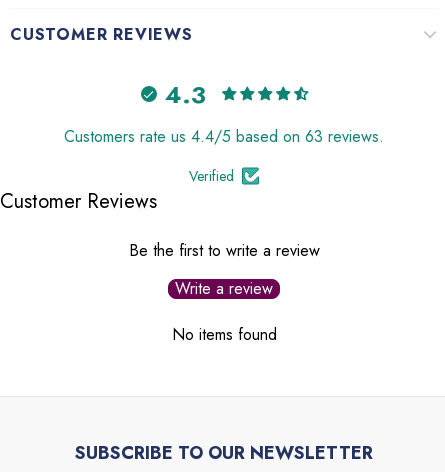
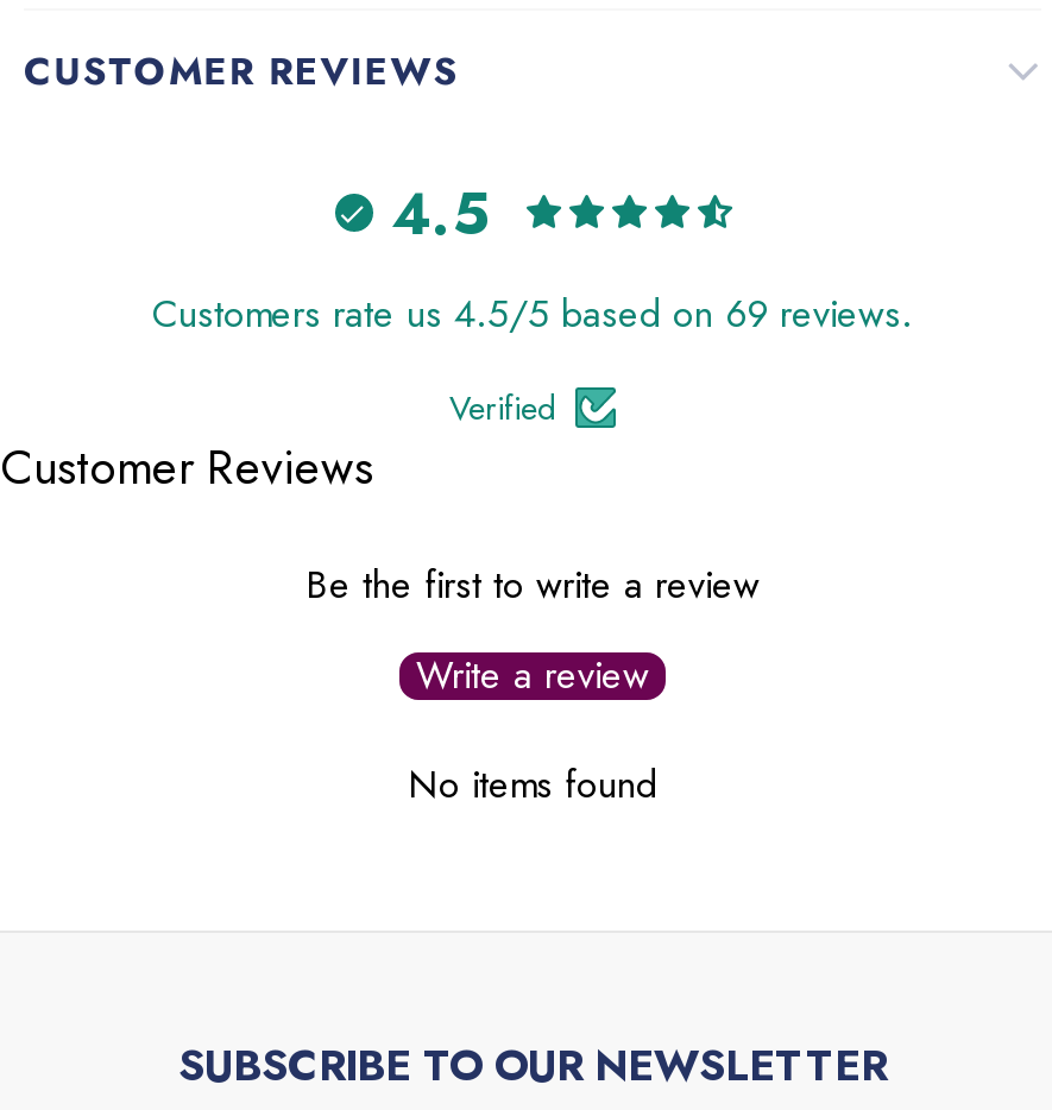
- 4.3
+ 4.5

- Customers rate us 4.4/5 based on 63 reviews.
+ Customers rate us 4.5/5 based on 69 reviews.
